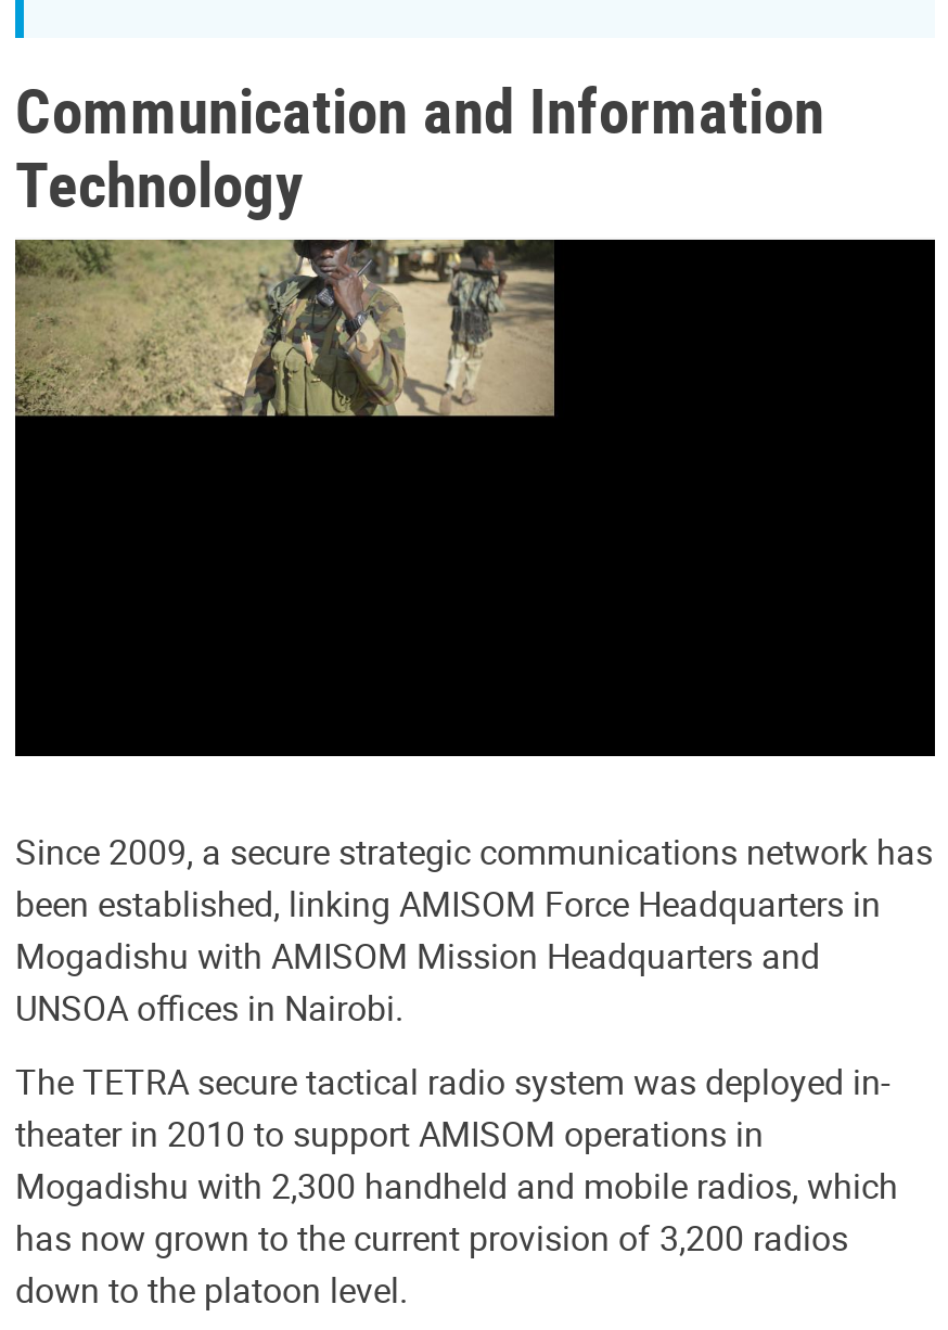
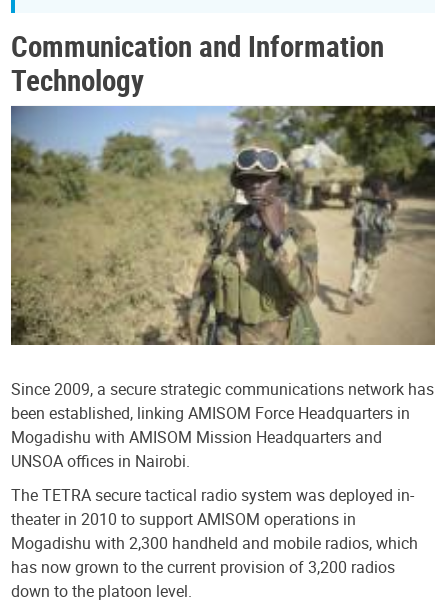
- [image]
+ [image]
